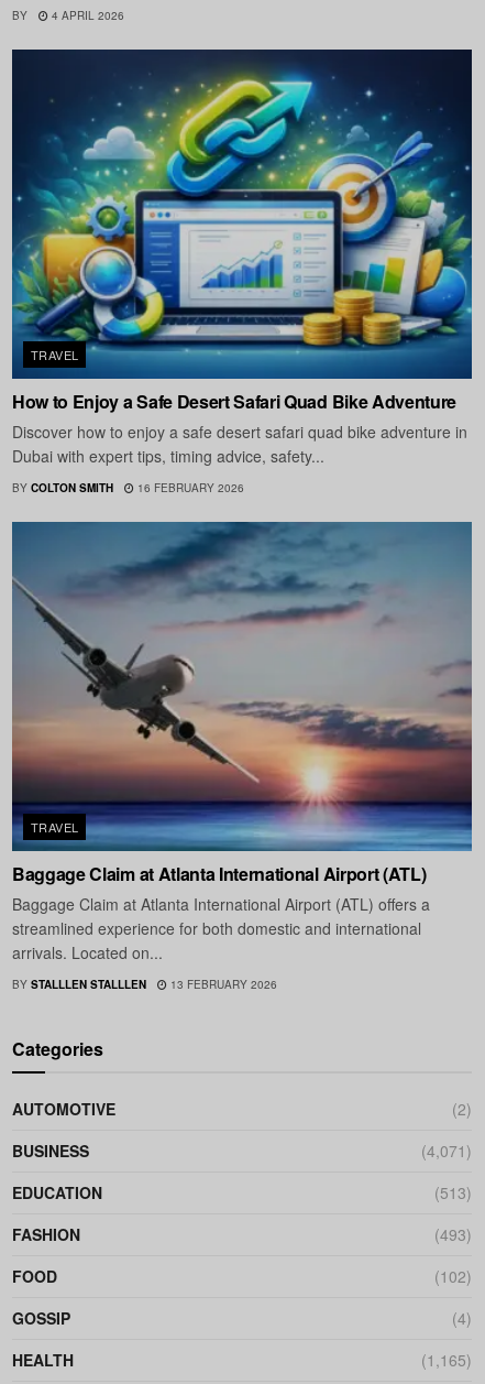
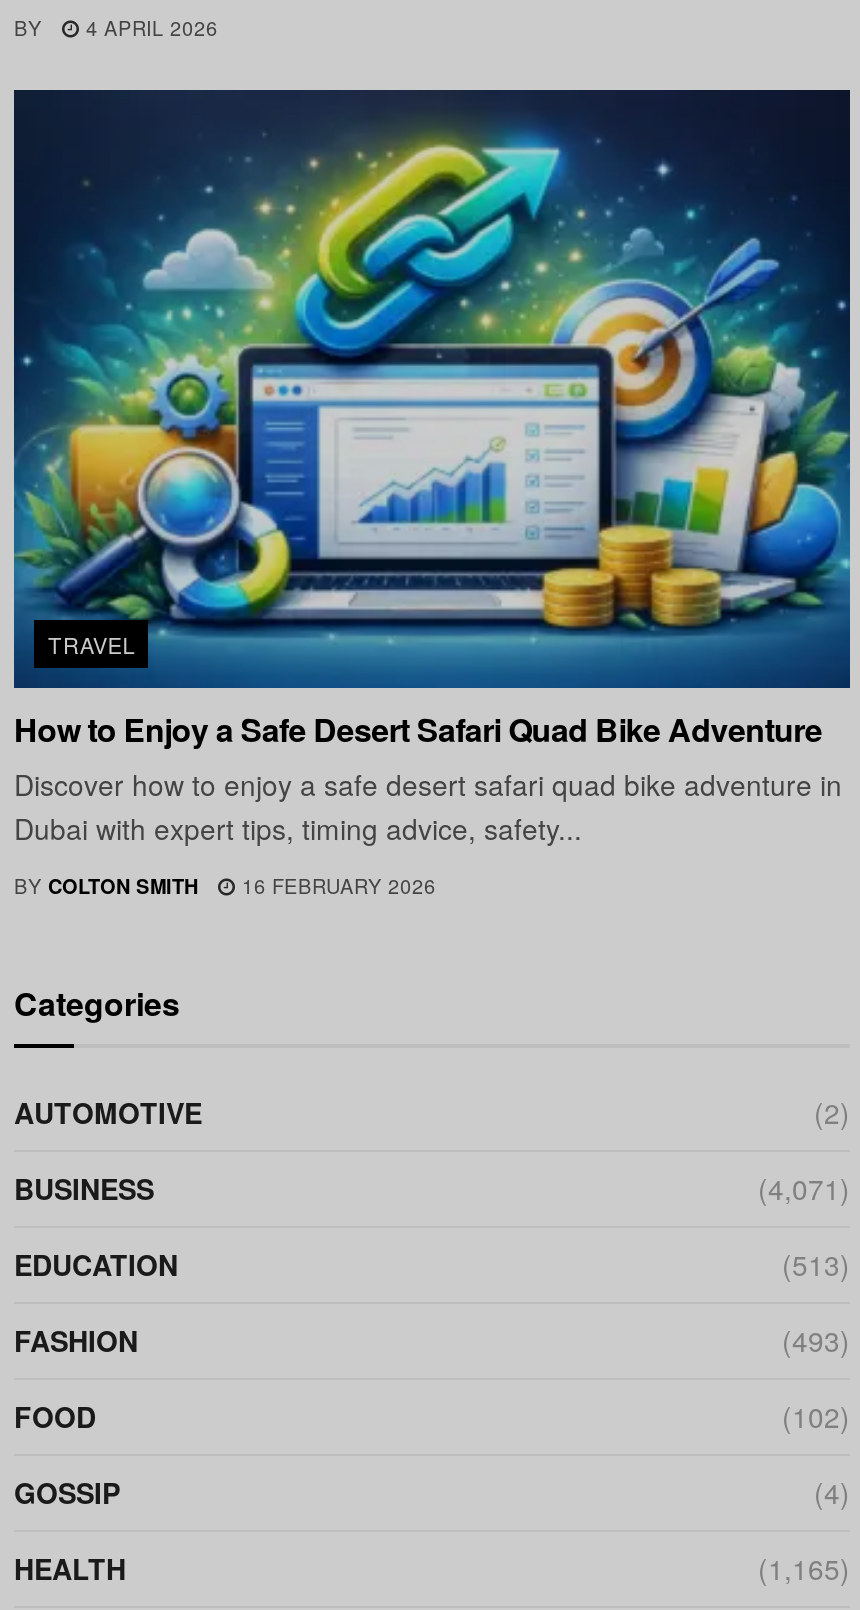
- [image]
- TRAVEL
- Baggage Claim at Atlanta International Airport (ATL)
- Baggage Claim at Atlanta International Airport (ATL) offers a
- streamlined experience for both domestic and international
- arrivals. Located on...
- BY STALLLEN STALLLEN
- 13 FEBRUARY 2026
